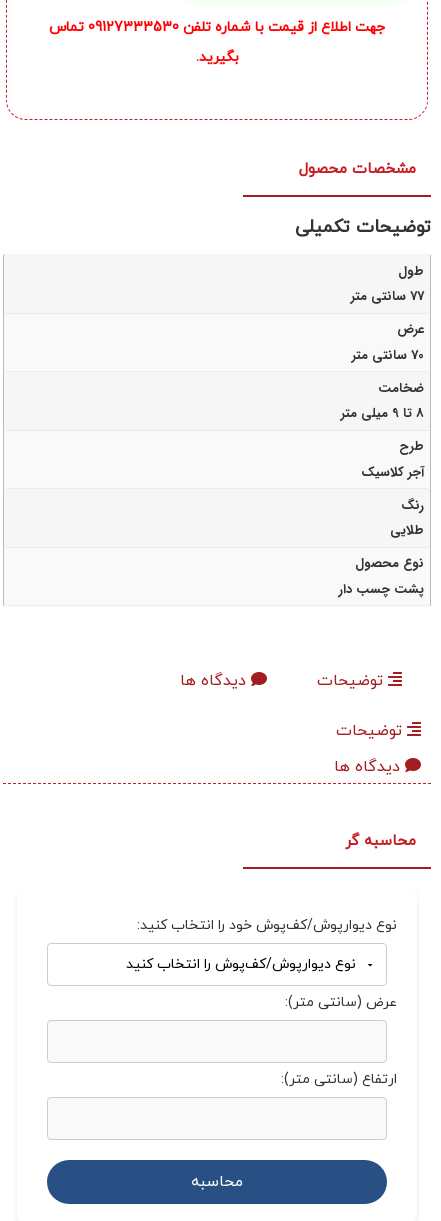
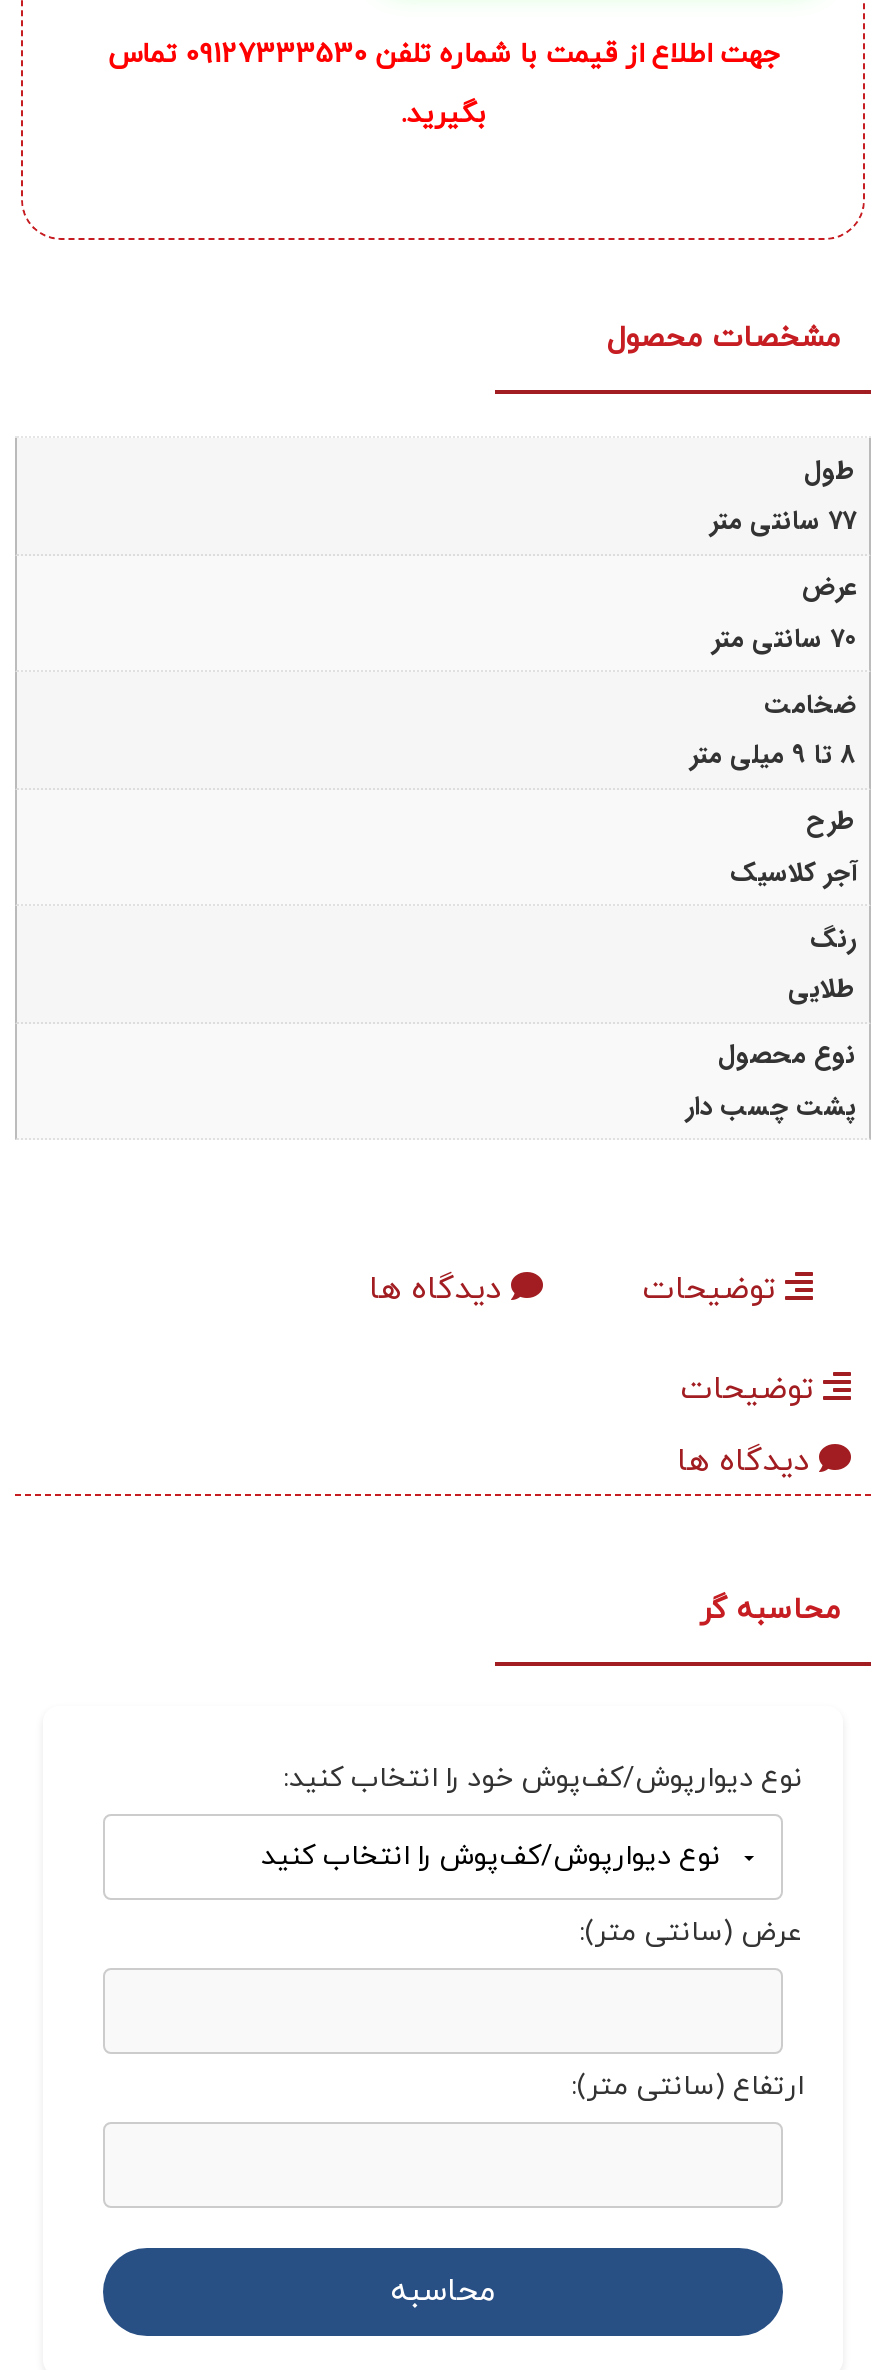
- توضیحات تکمیلی
